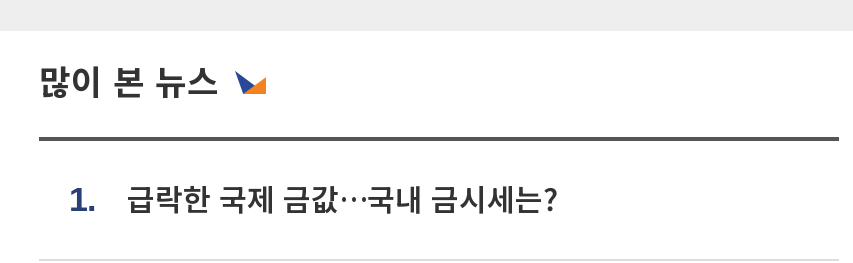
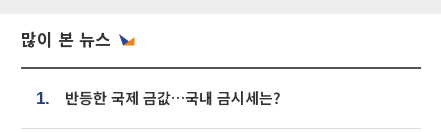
- 급락한 국제 금값…국내 금시세는?
+ 반등한 국제 금값…국내 금시세는?
